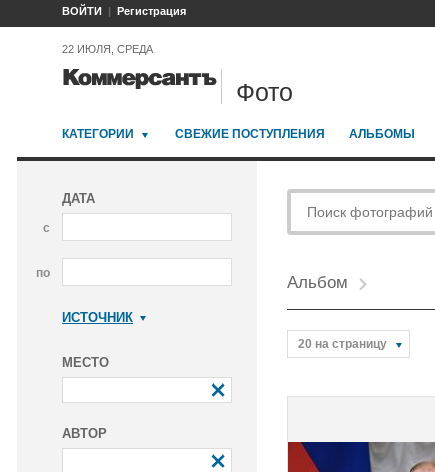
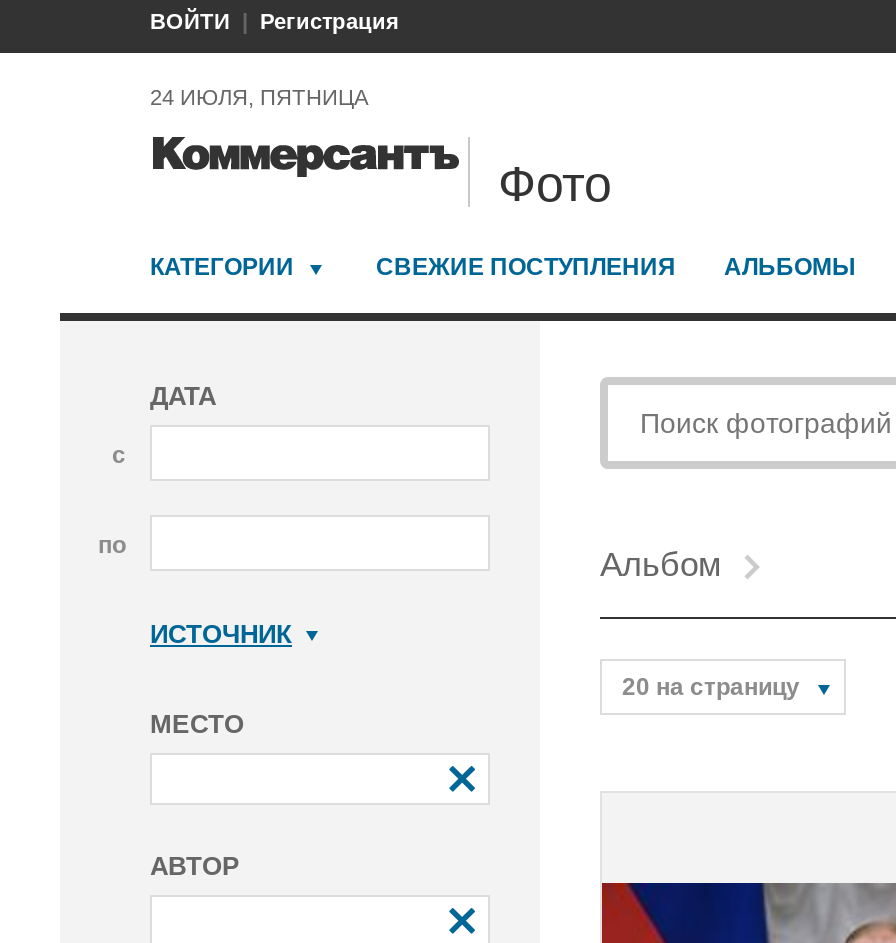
- 22 ИЮЛЯ, СРЕДА
+ 24 ИЮЛЯ, ПЯТНИЦА
